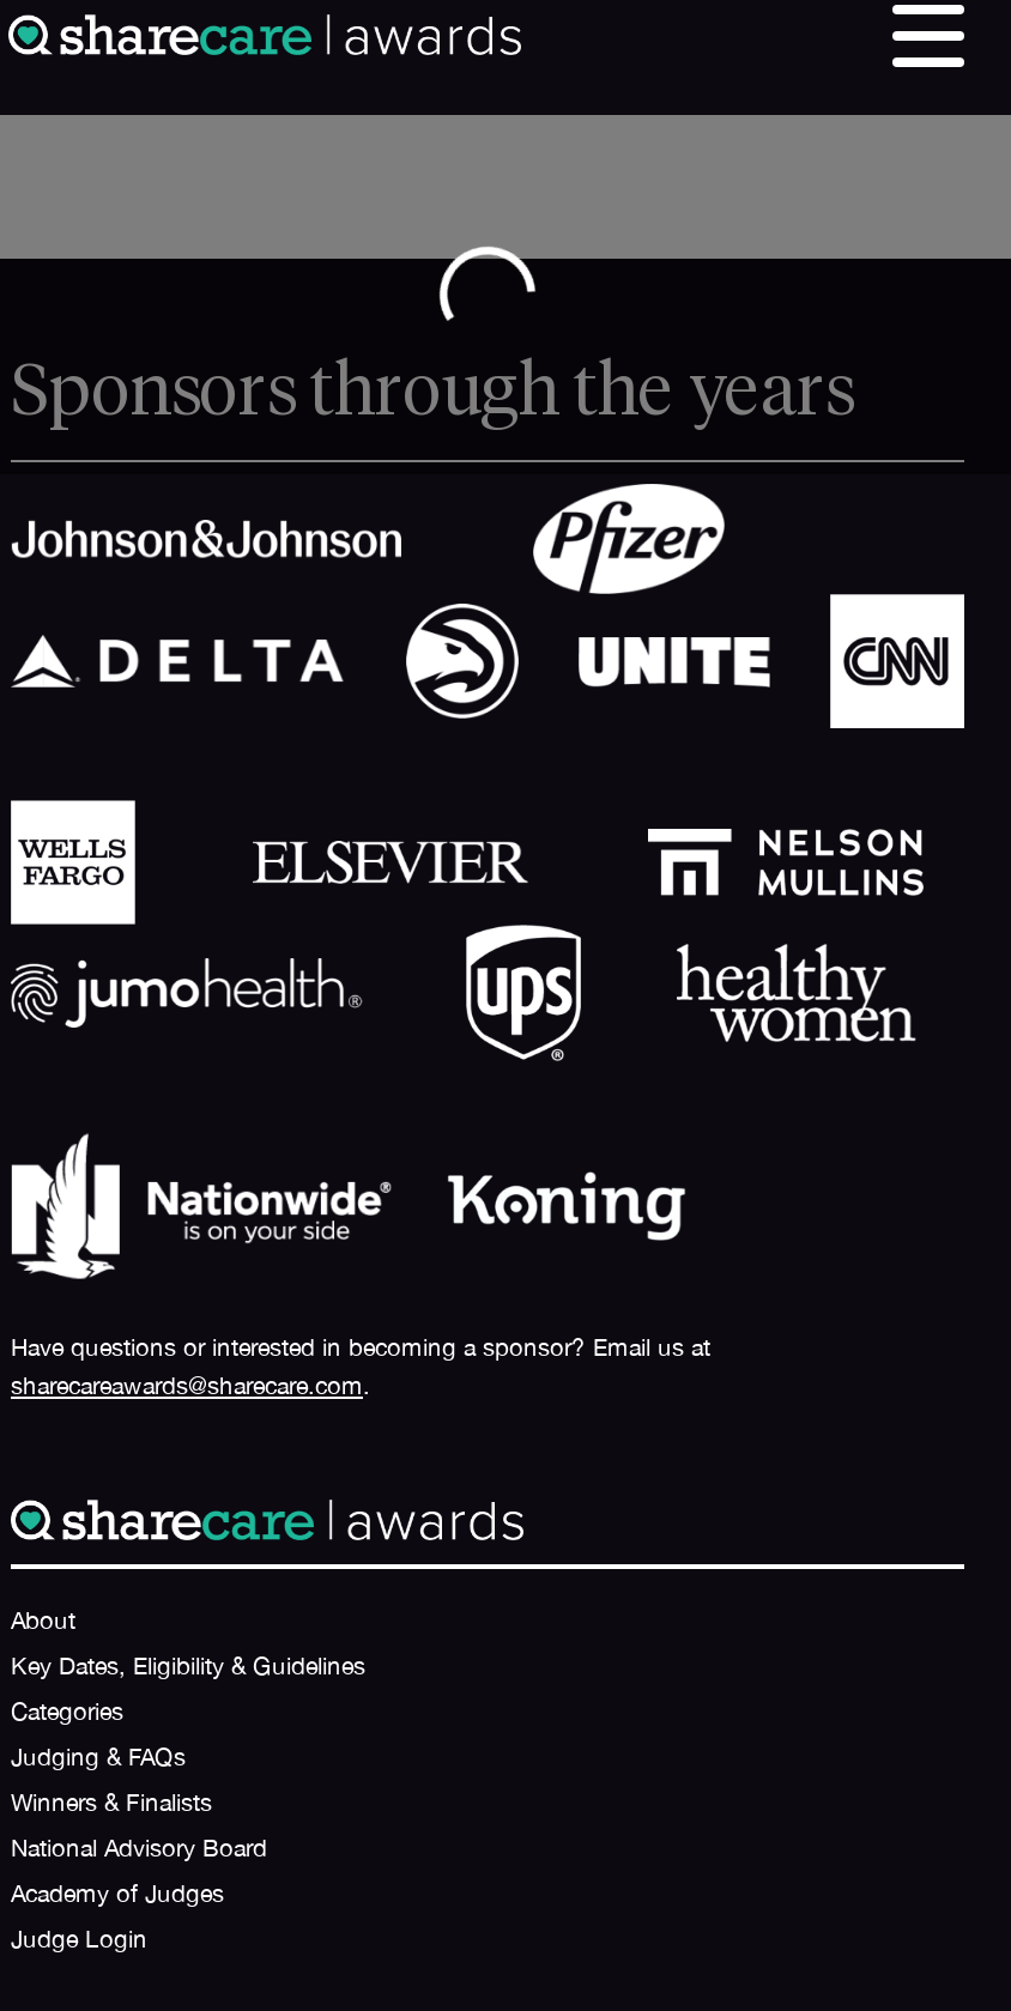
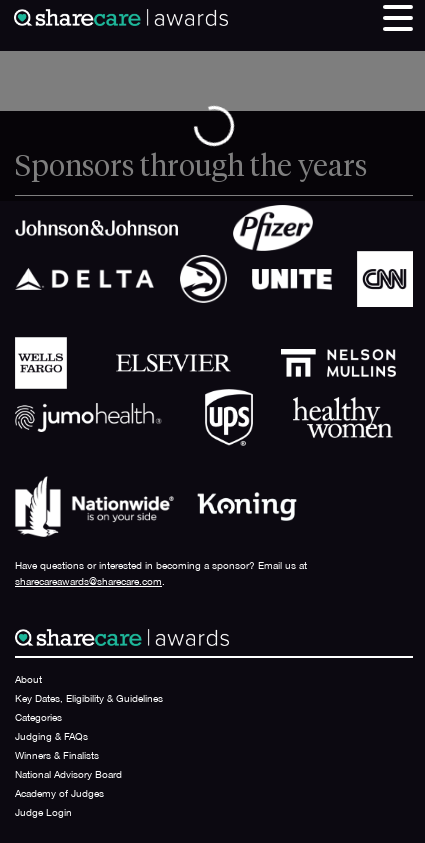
- [image]
+ [image]
